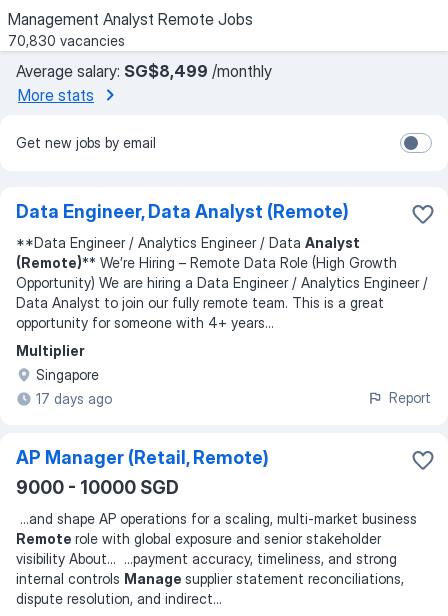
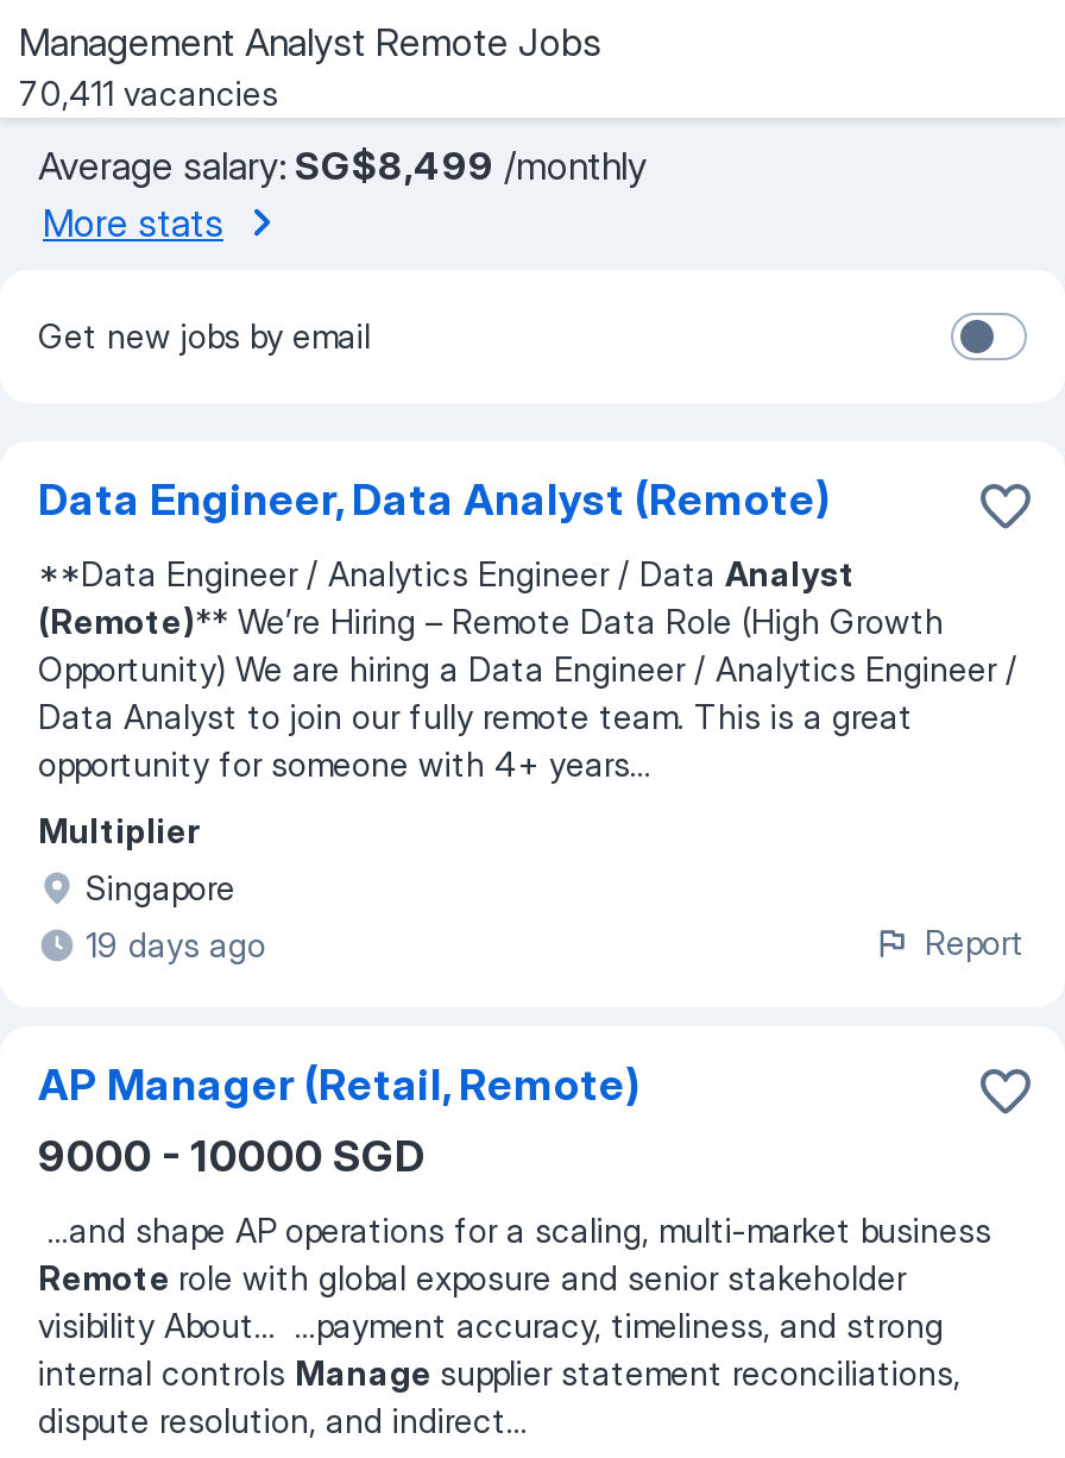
- 70,830 vacancies
+ 70,411 vacancies

- 17 days ago
+ 19 days ago
